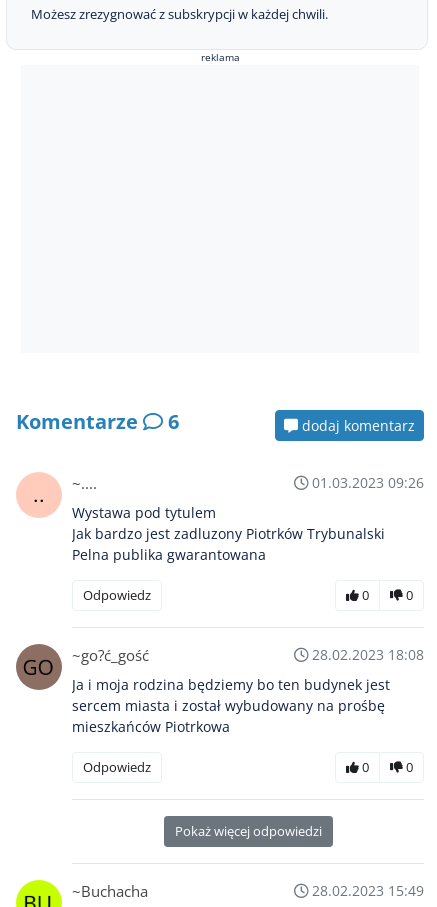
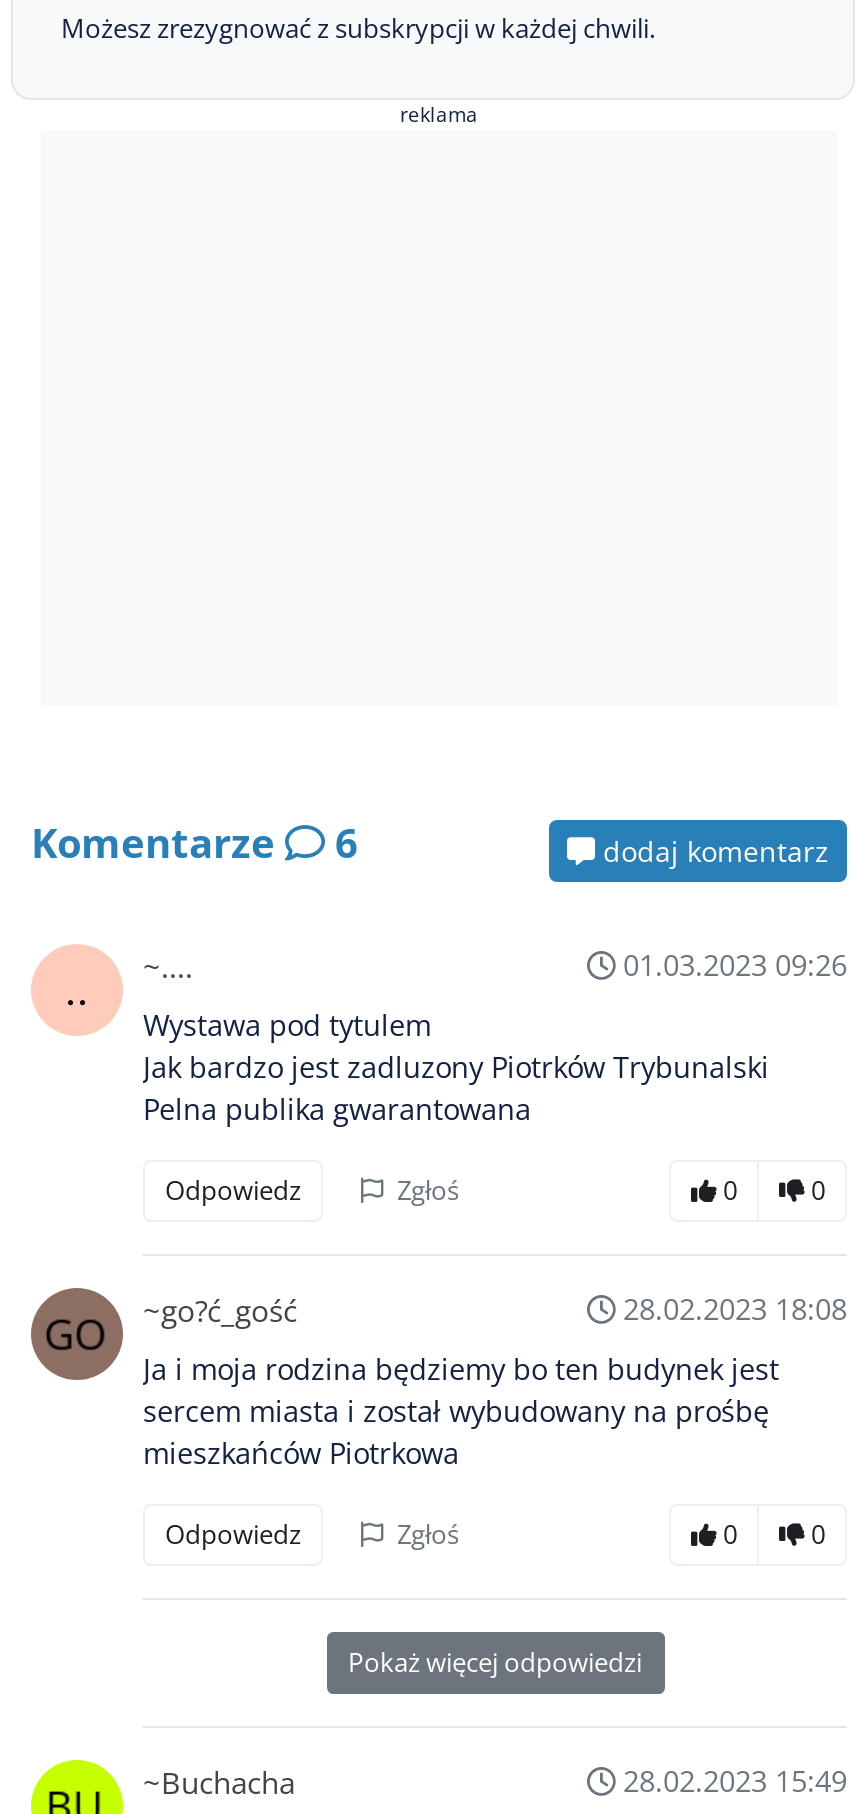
+ Zgłoś

+ Zgłoś
